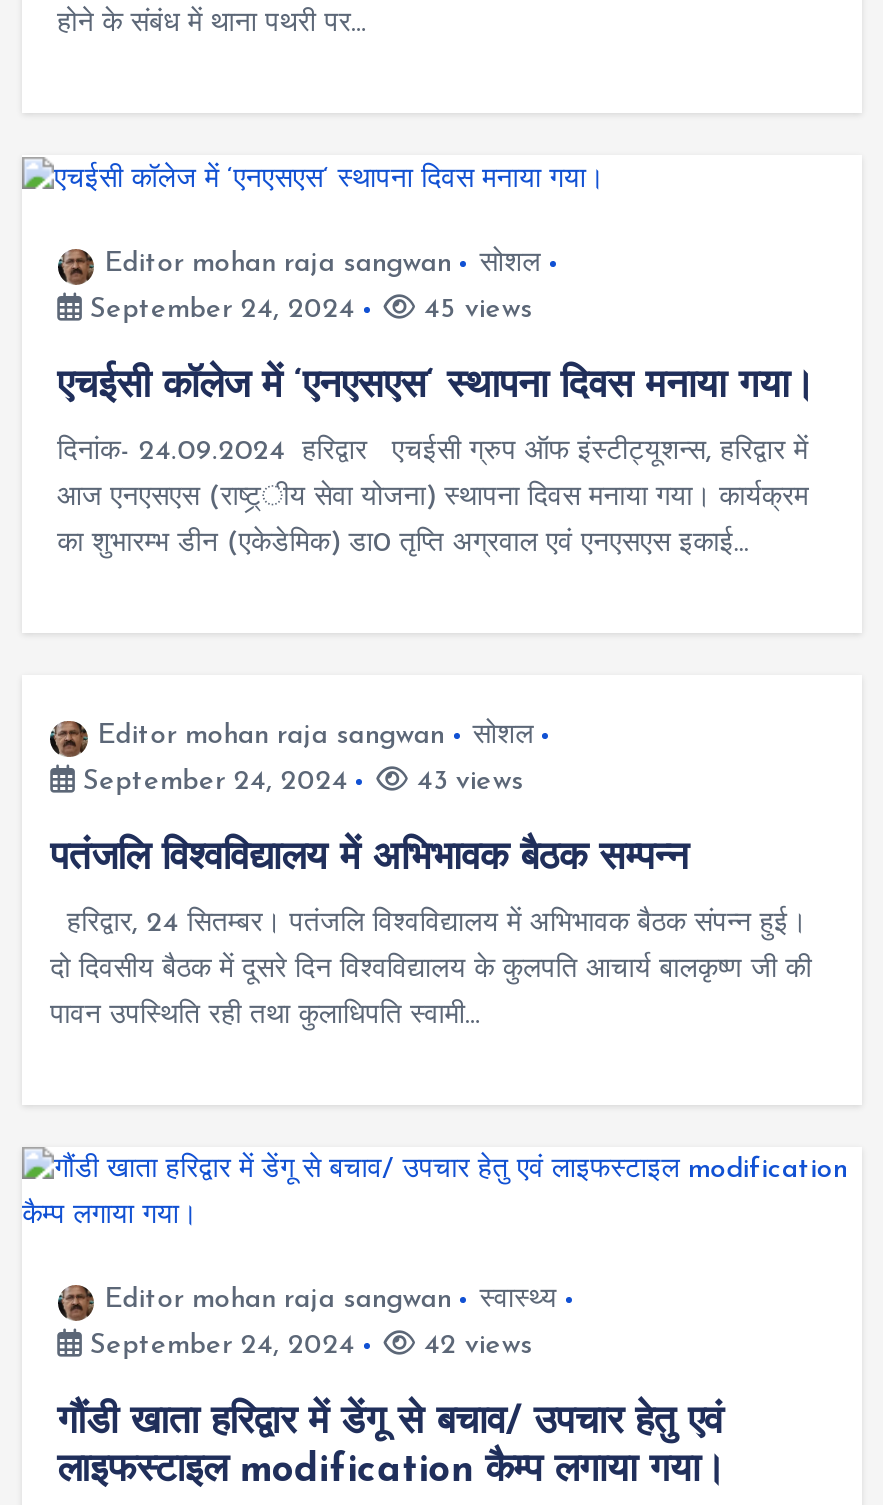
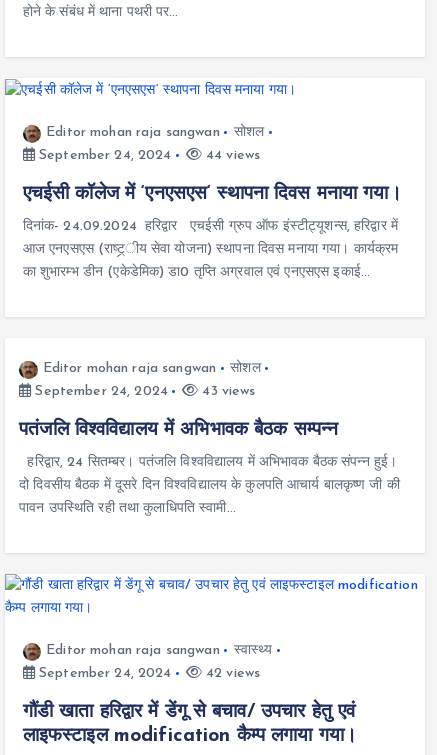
- 45 views
+ 44 views
